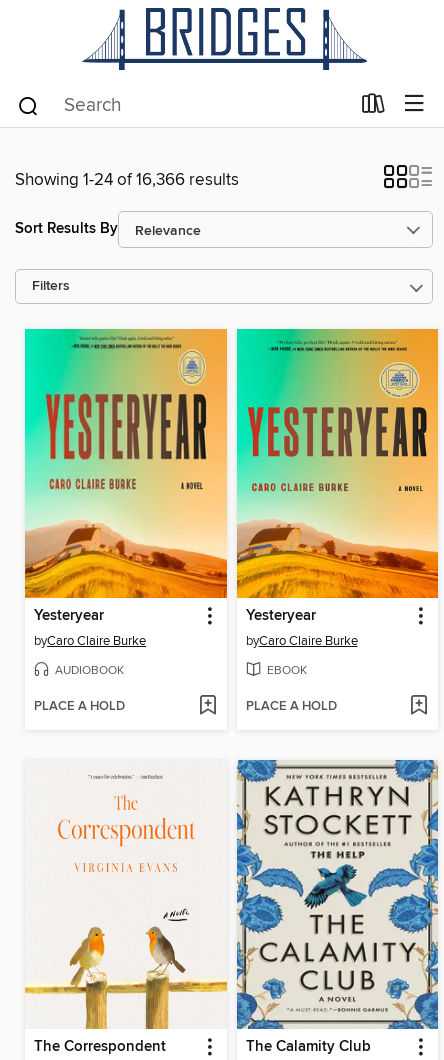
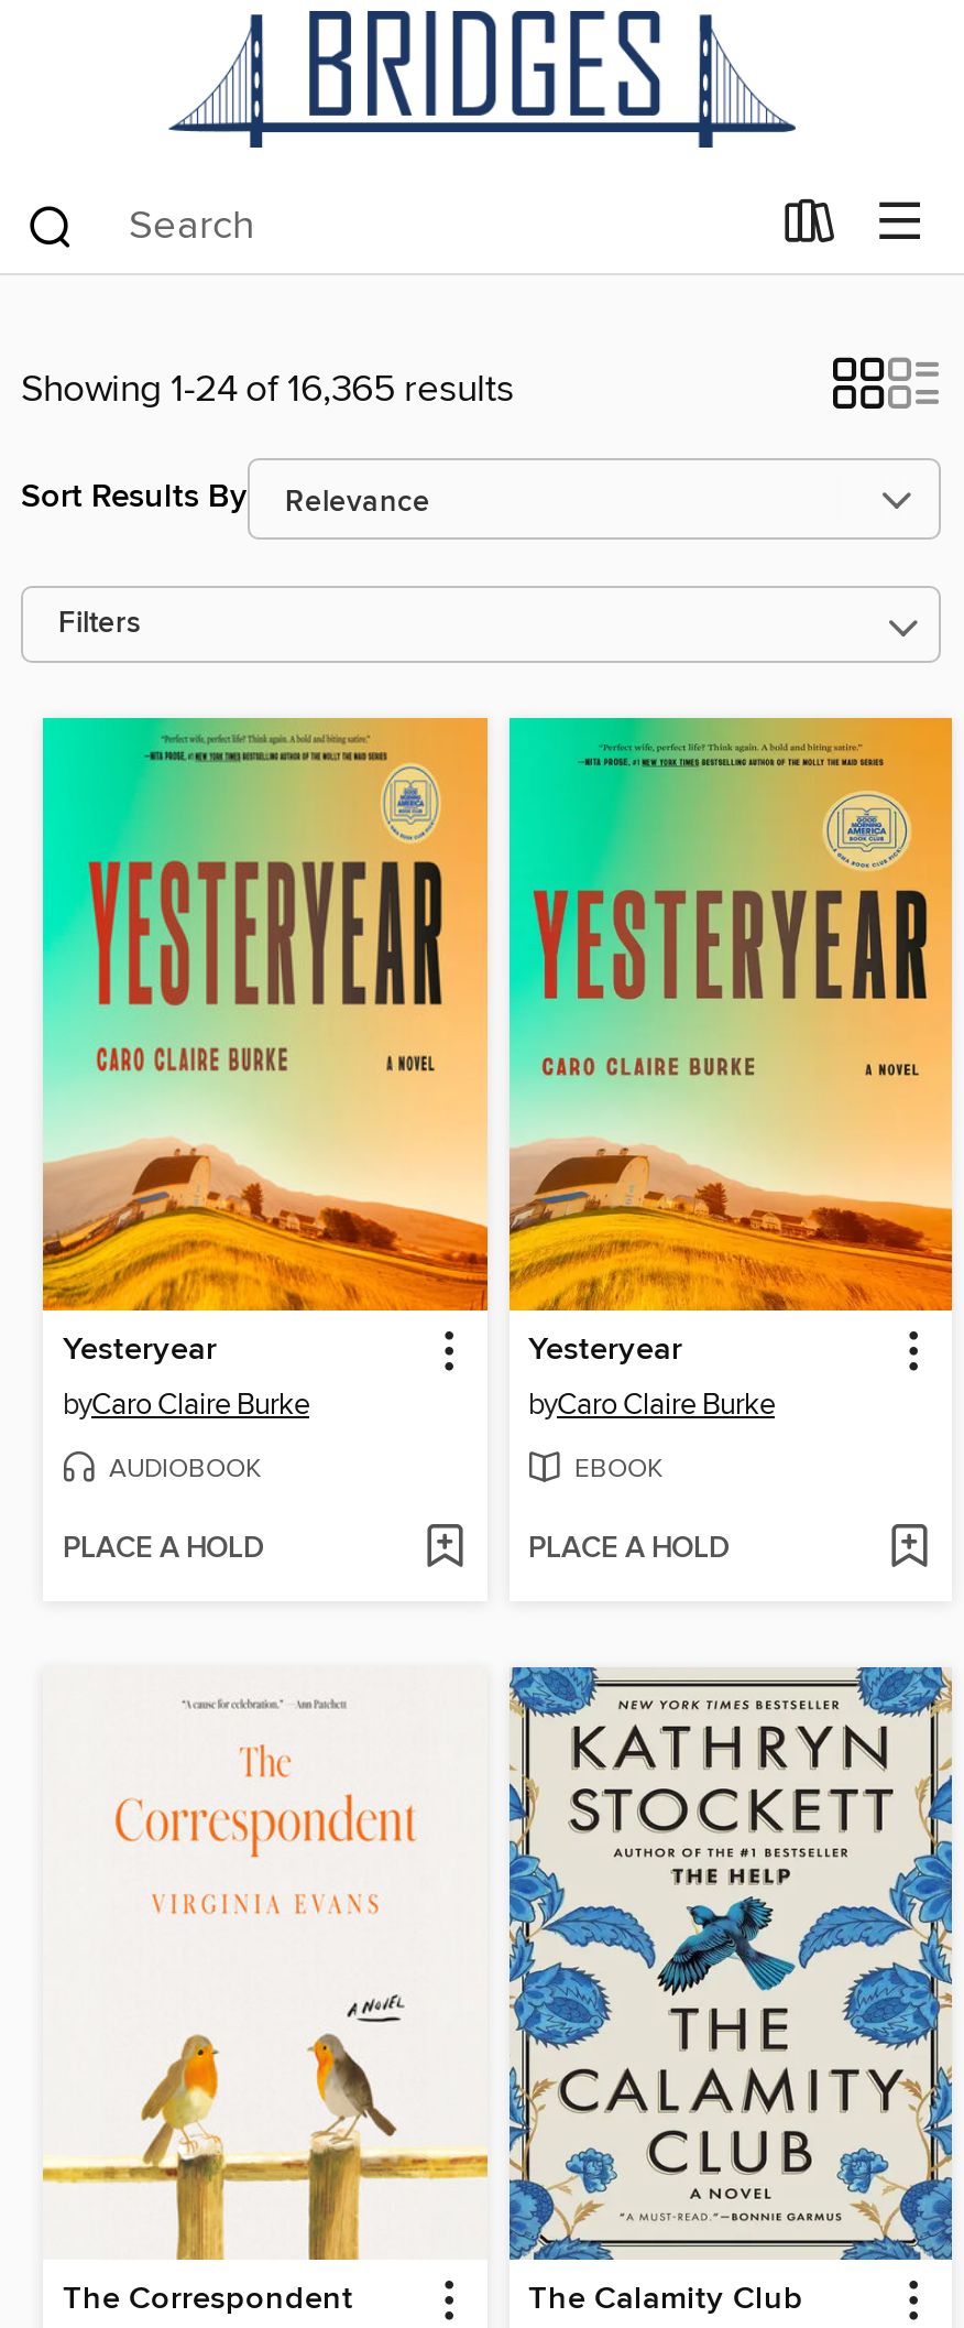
- Showing 1-24 of 16,366 results
+ Showing 1-24 of 16,365 results
